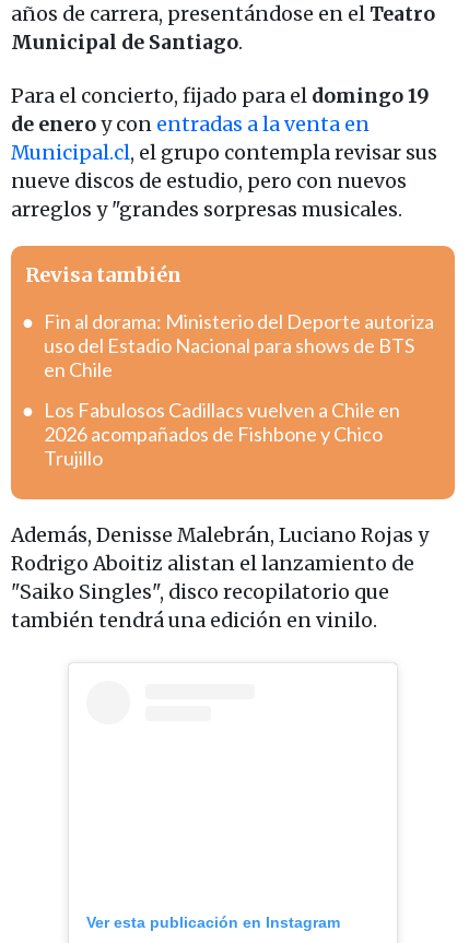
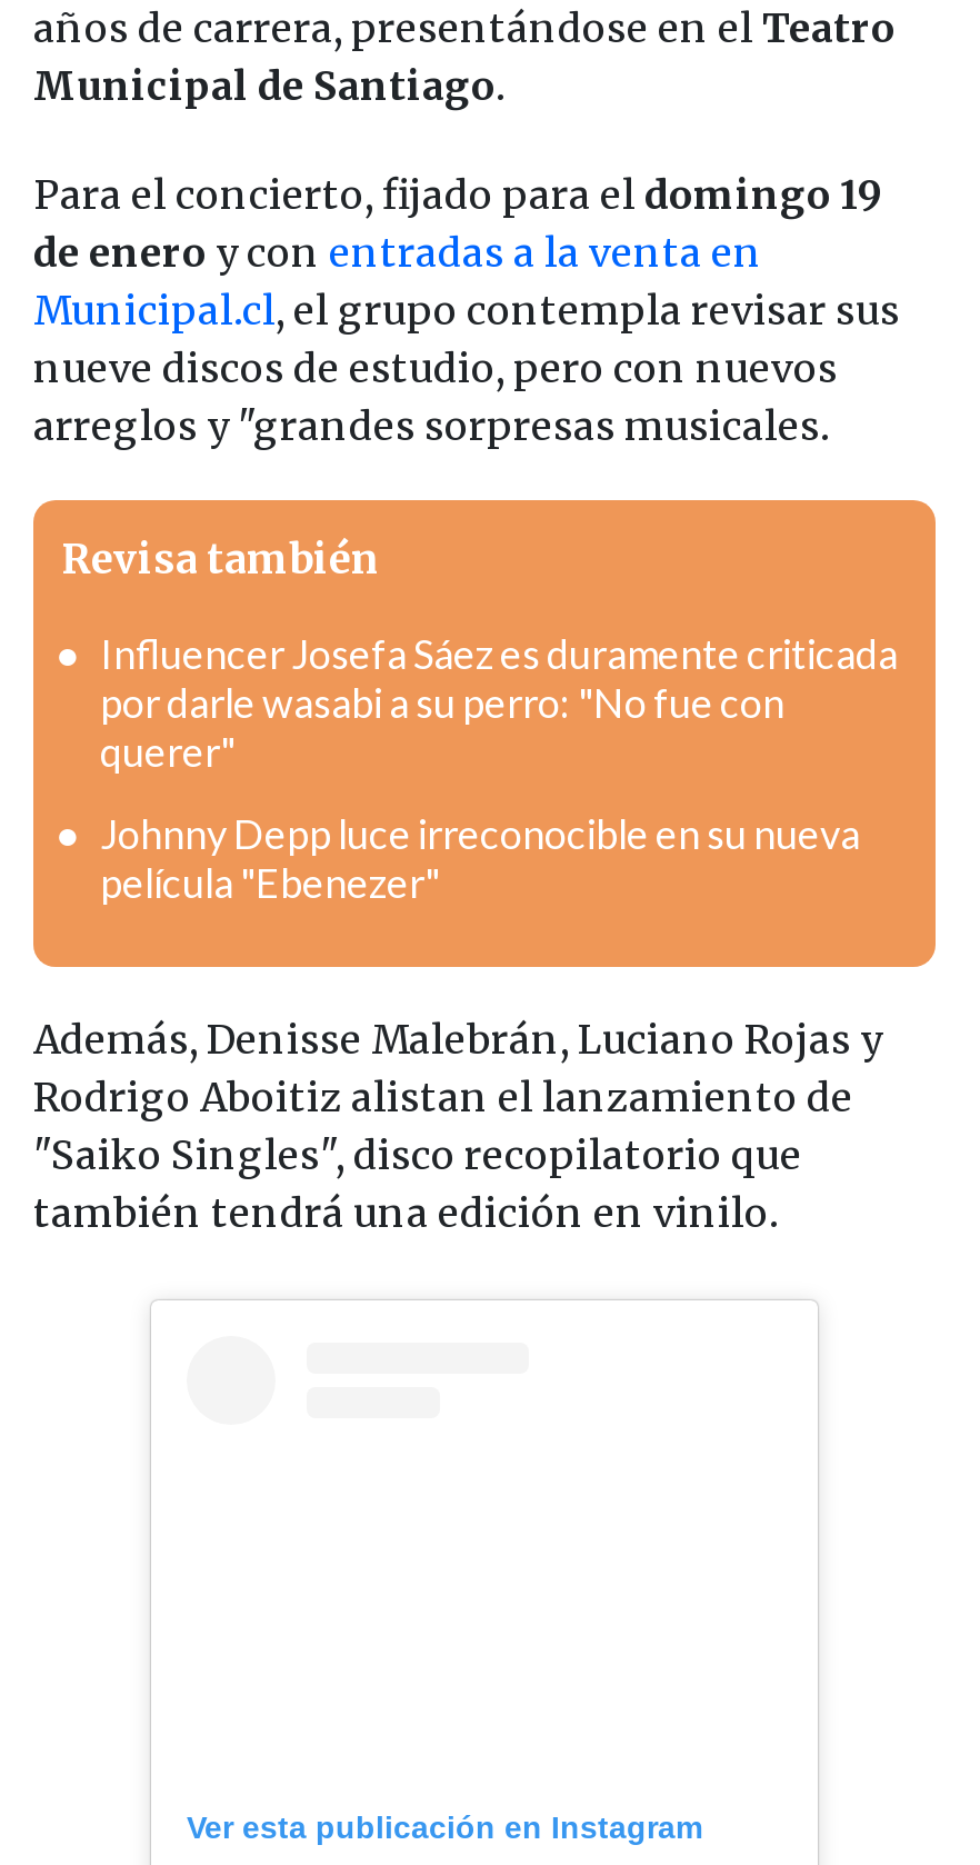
- Fin al dorama: Ministerio del Deporte autoriza
- uso del Estadio Nacional para shows de BTS
- en Chile
+ Influencer Josefa Sáez es duramente criticada
+ por darle wasabi a su perro: "No fue con
+ querer"

- Los Fabulosos Cadillacs vuelven a Chile en
- 2026 acompañados de Fishbone y Chico
- Trujillo
+ Johnny Depp luce irreconocible en su nueva
+ película "Ebenezer"
